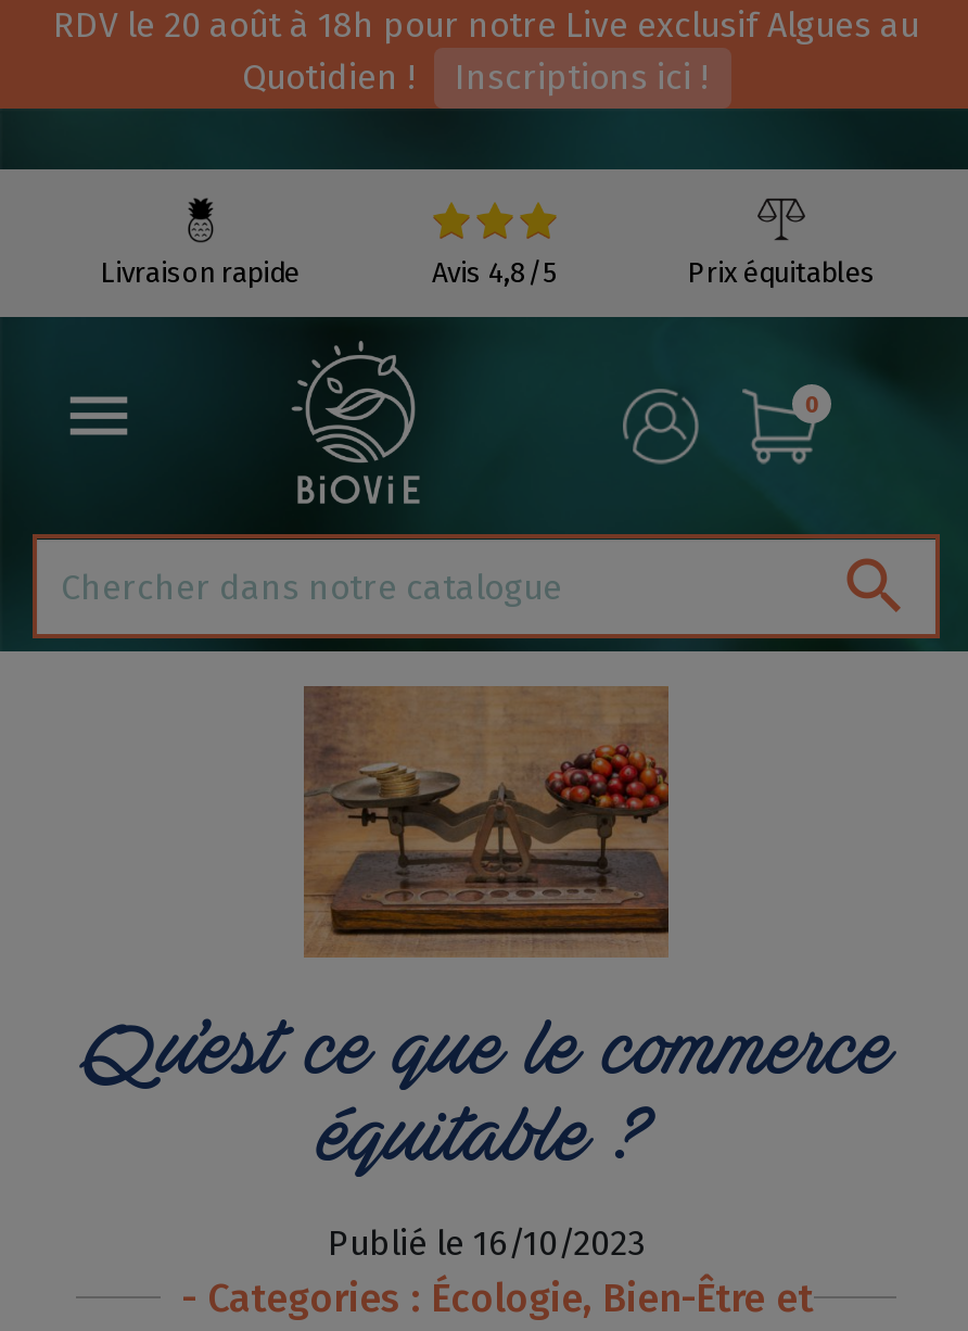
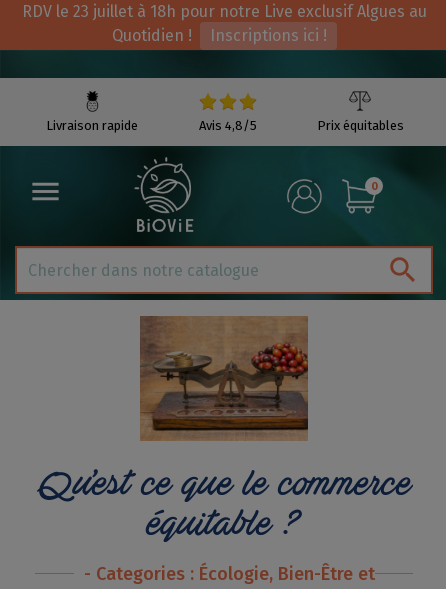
- RDV le 20 août à 18h pour notre Live exclusif Algues au
+ RDV le 23 juillet à 18h pour notre Live exclusif Algues au

- Publié le 16/10/2023
